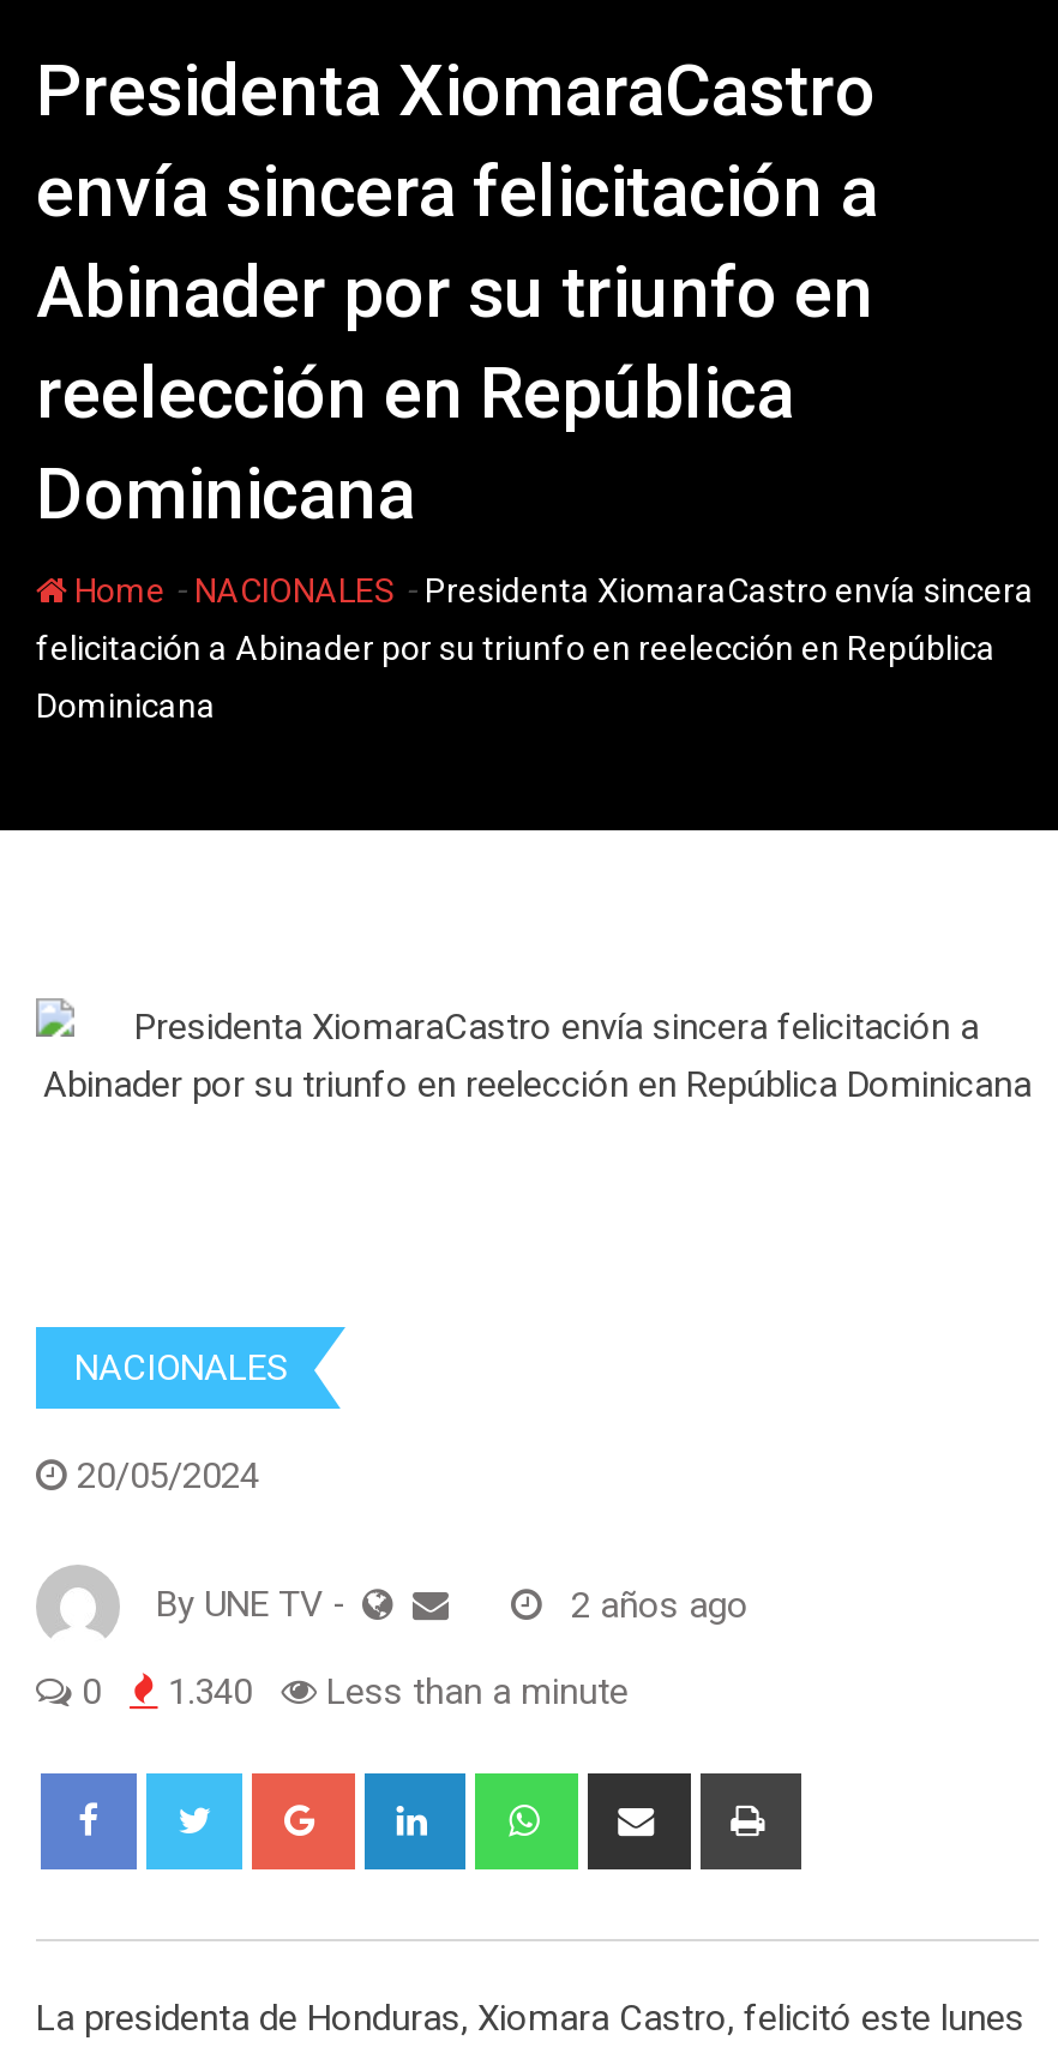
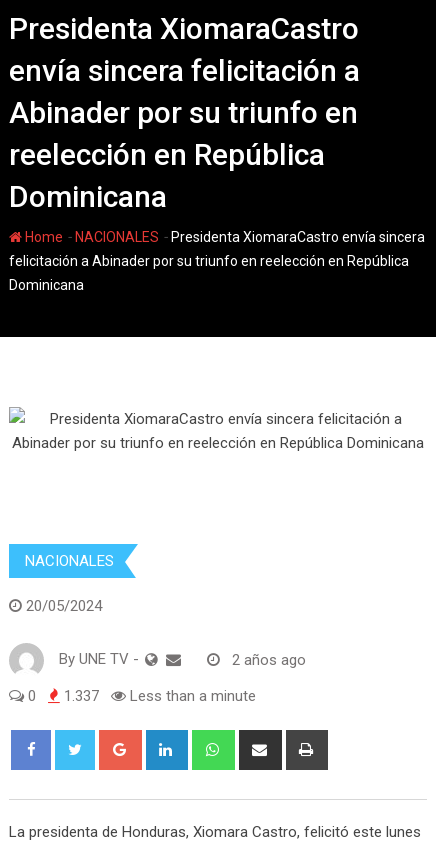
- 0 1.340 Less than a minute
+ 0 1.337 Less than a minute
